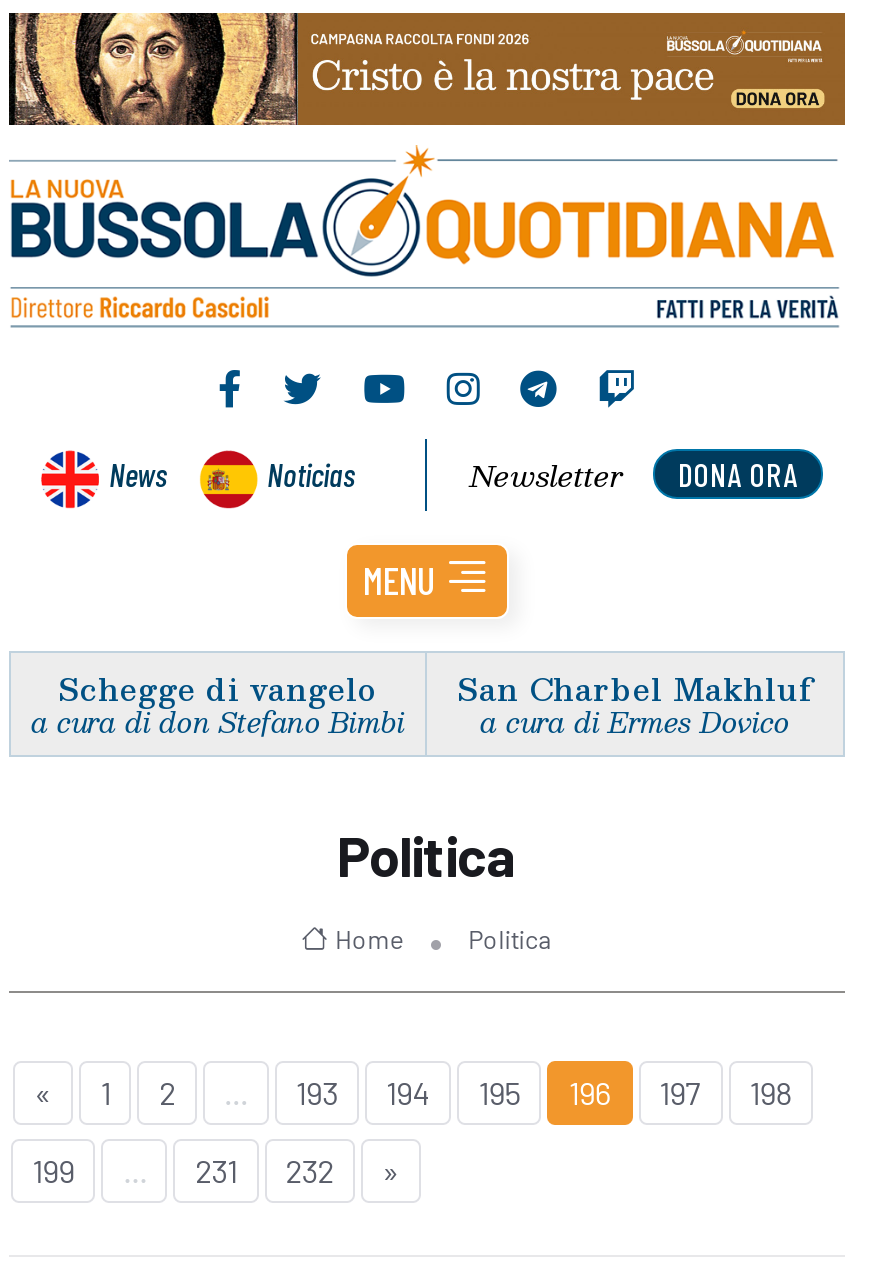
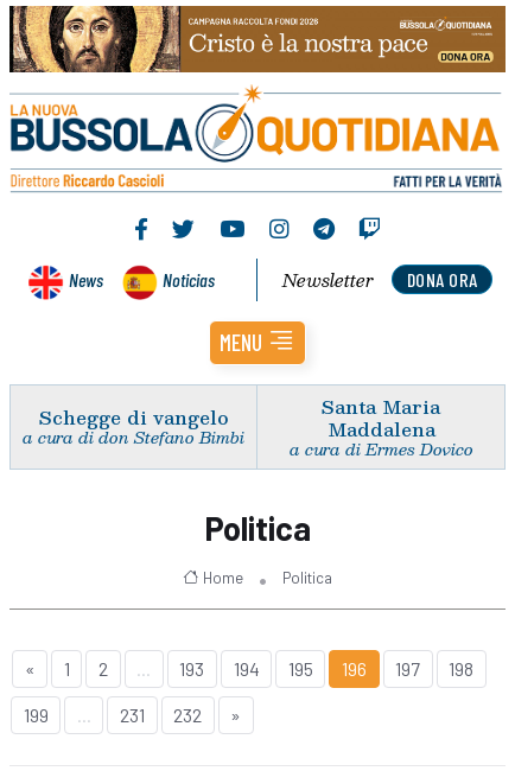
- San Charbel Makhluf
+ Santa Maria
+ Maddalena
